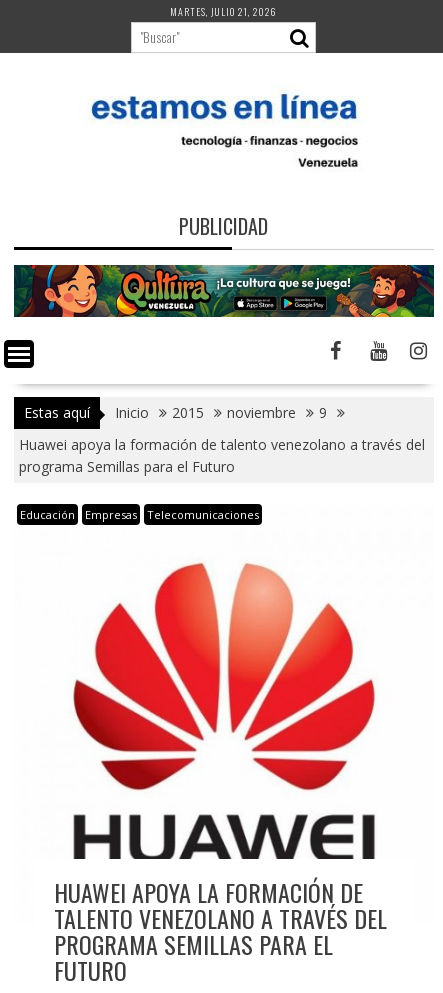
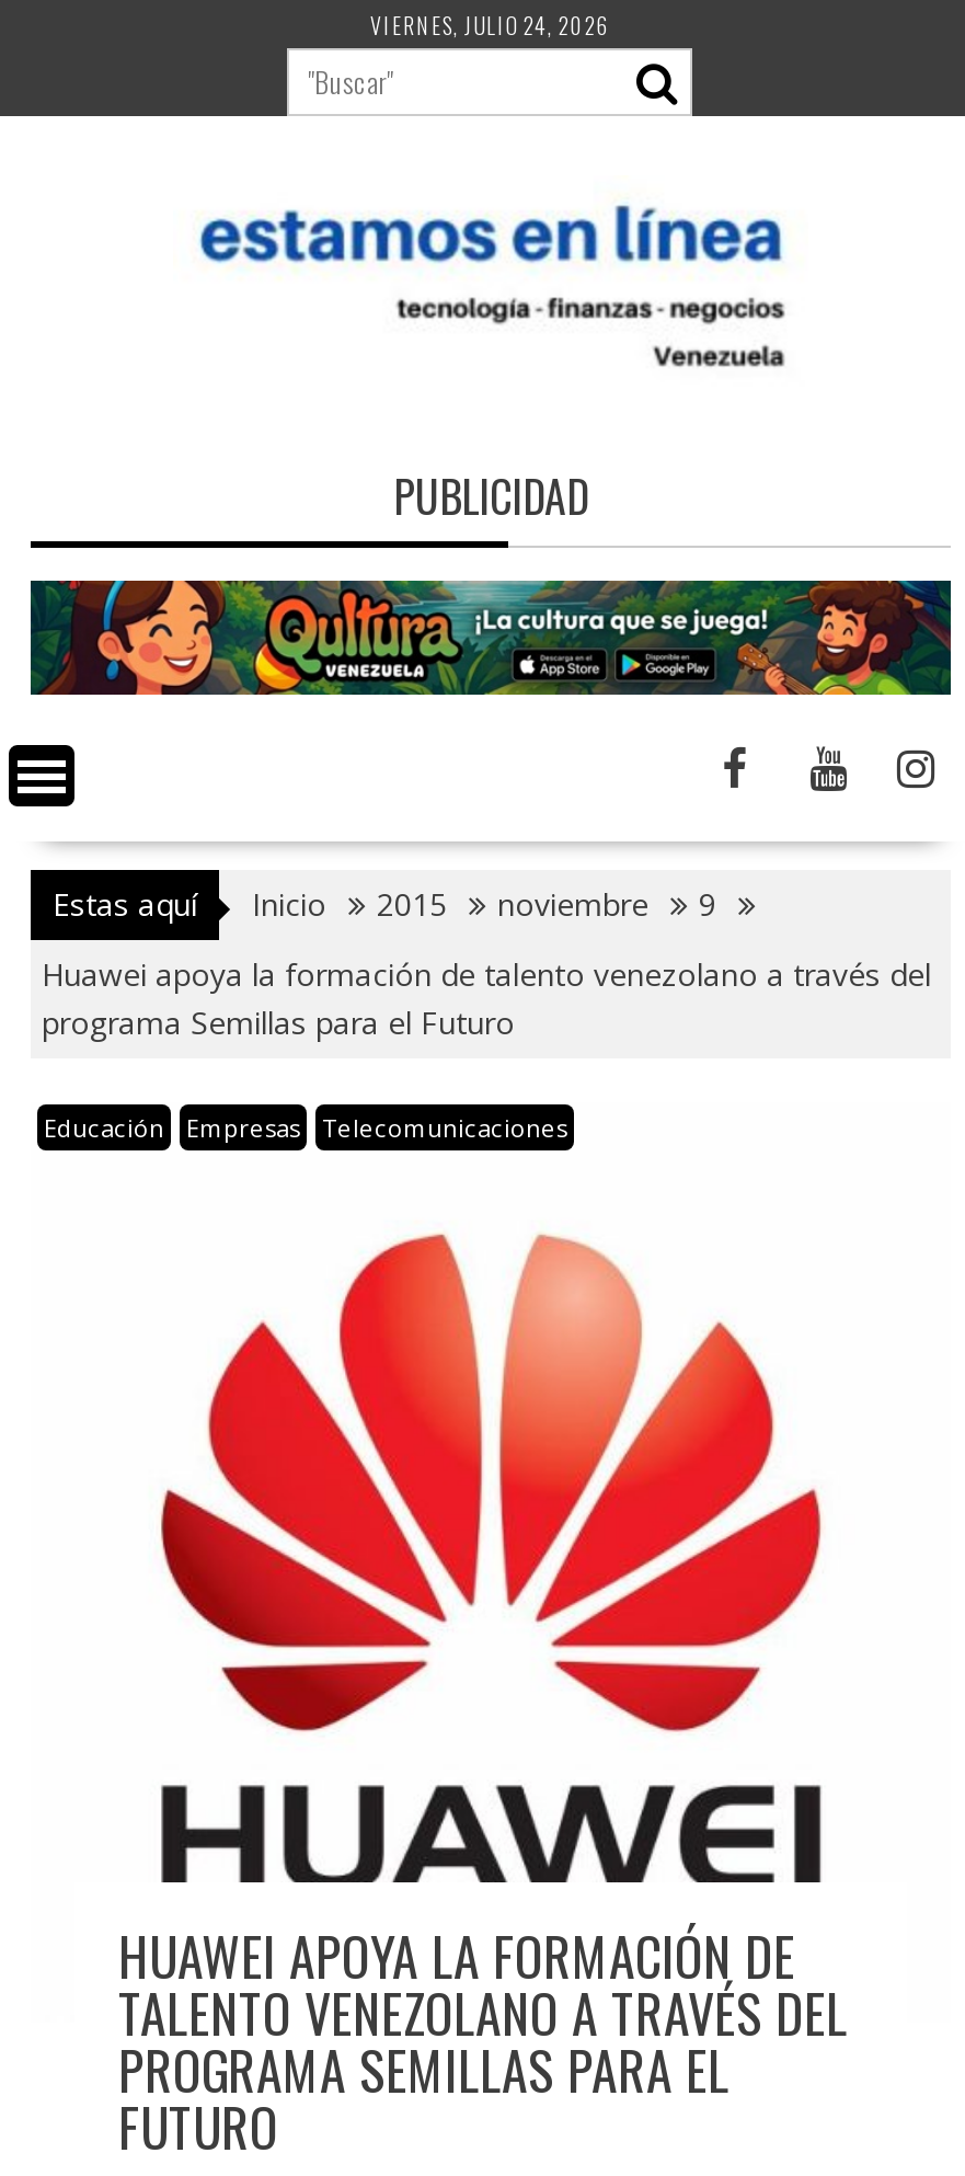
- MARTES, JULIO 21, 2026
+ VIERNES, JULIO 24, 2026
